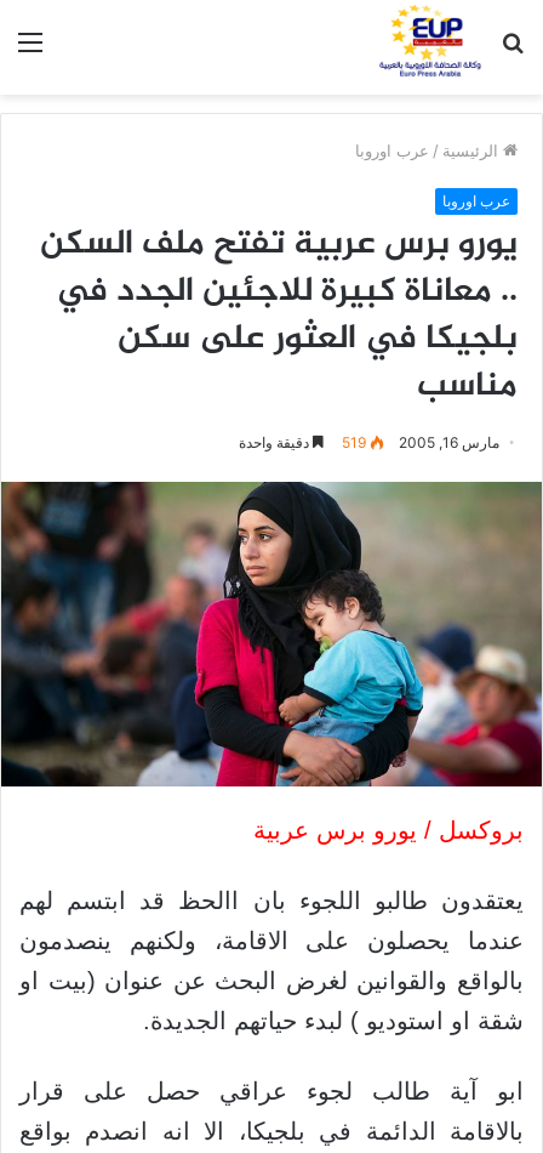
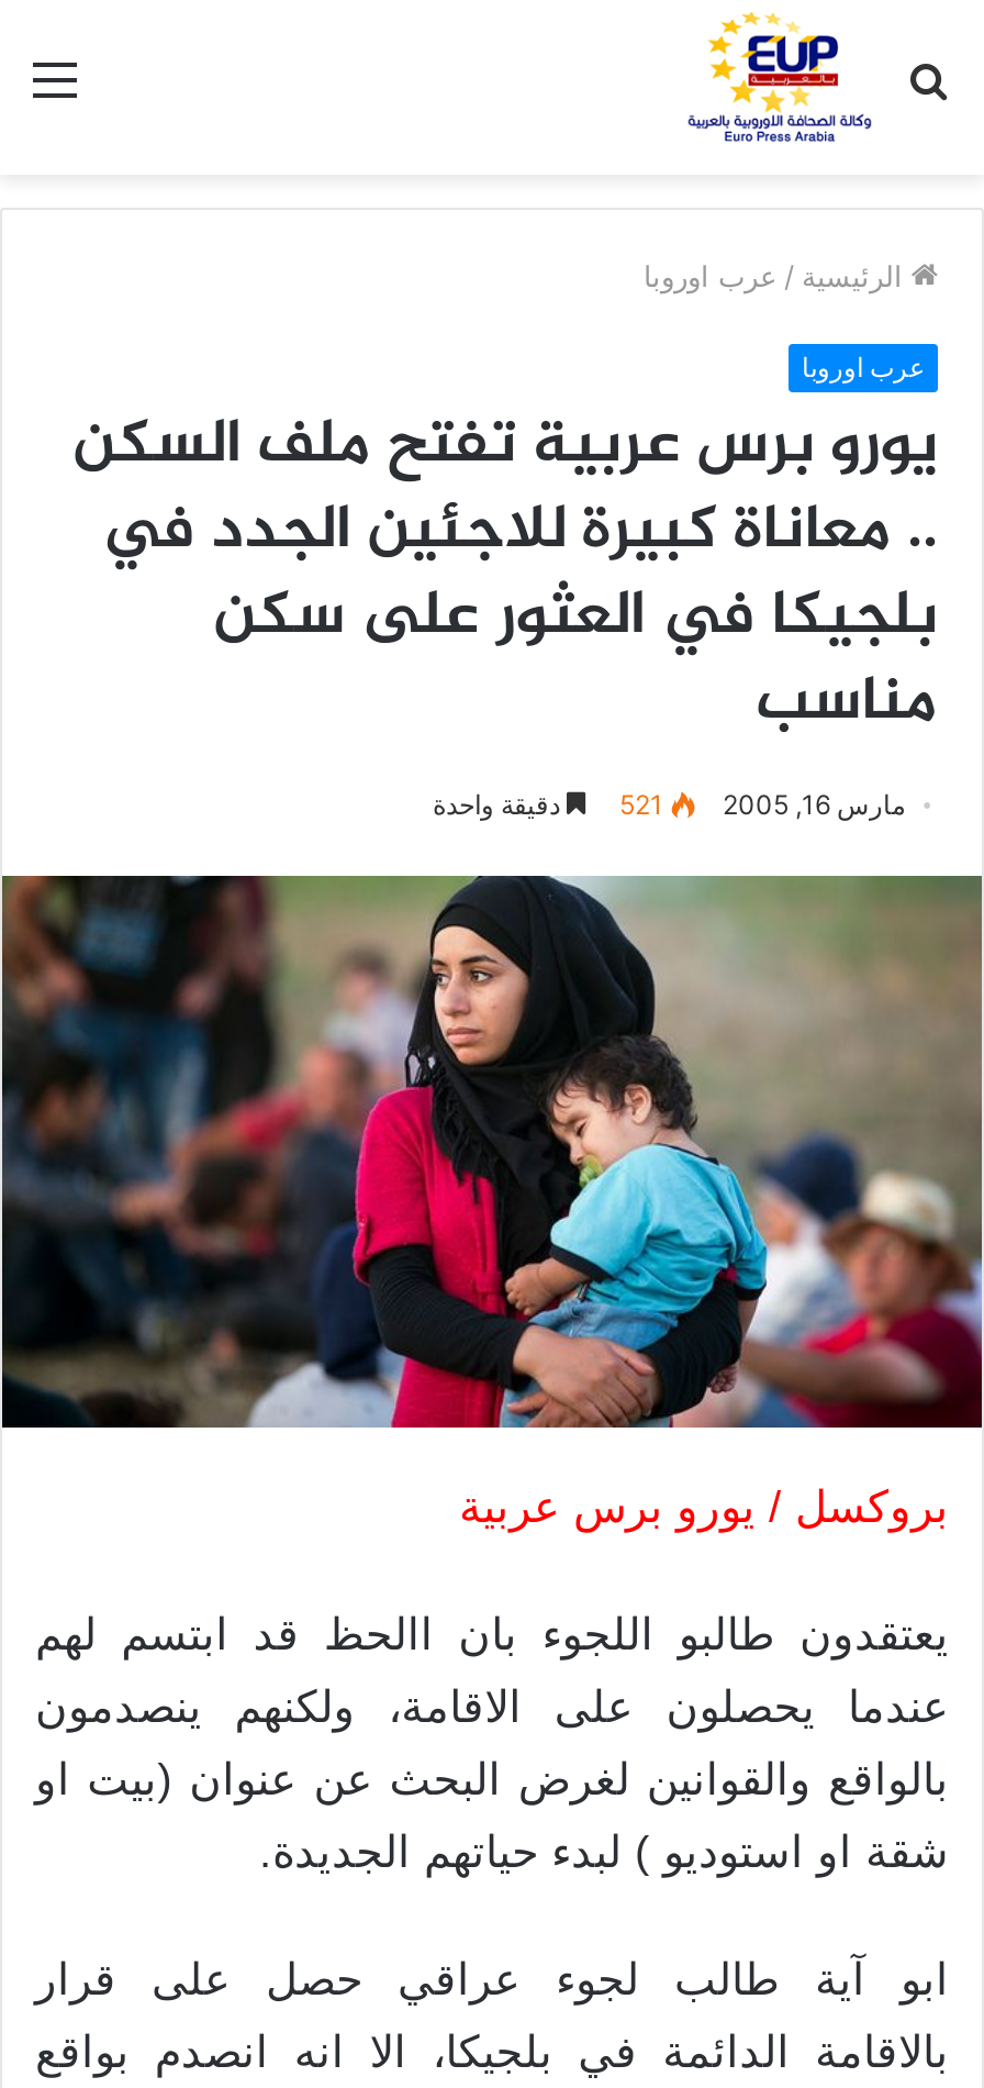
- 519 دقيقة واحدة
+ 521 دقيقة واحدة
